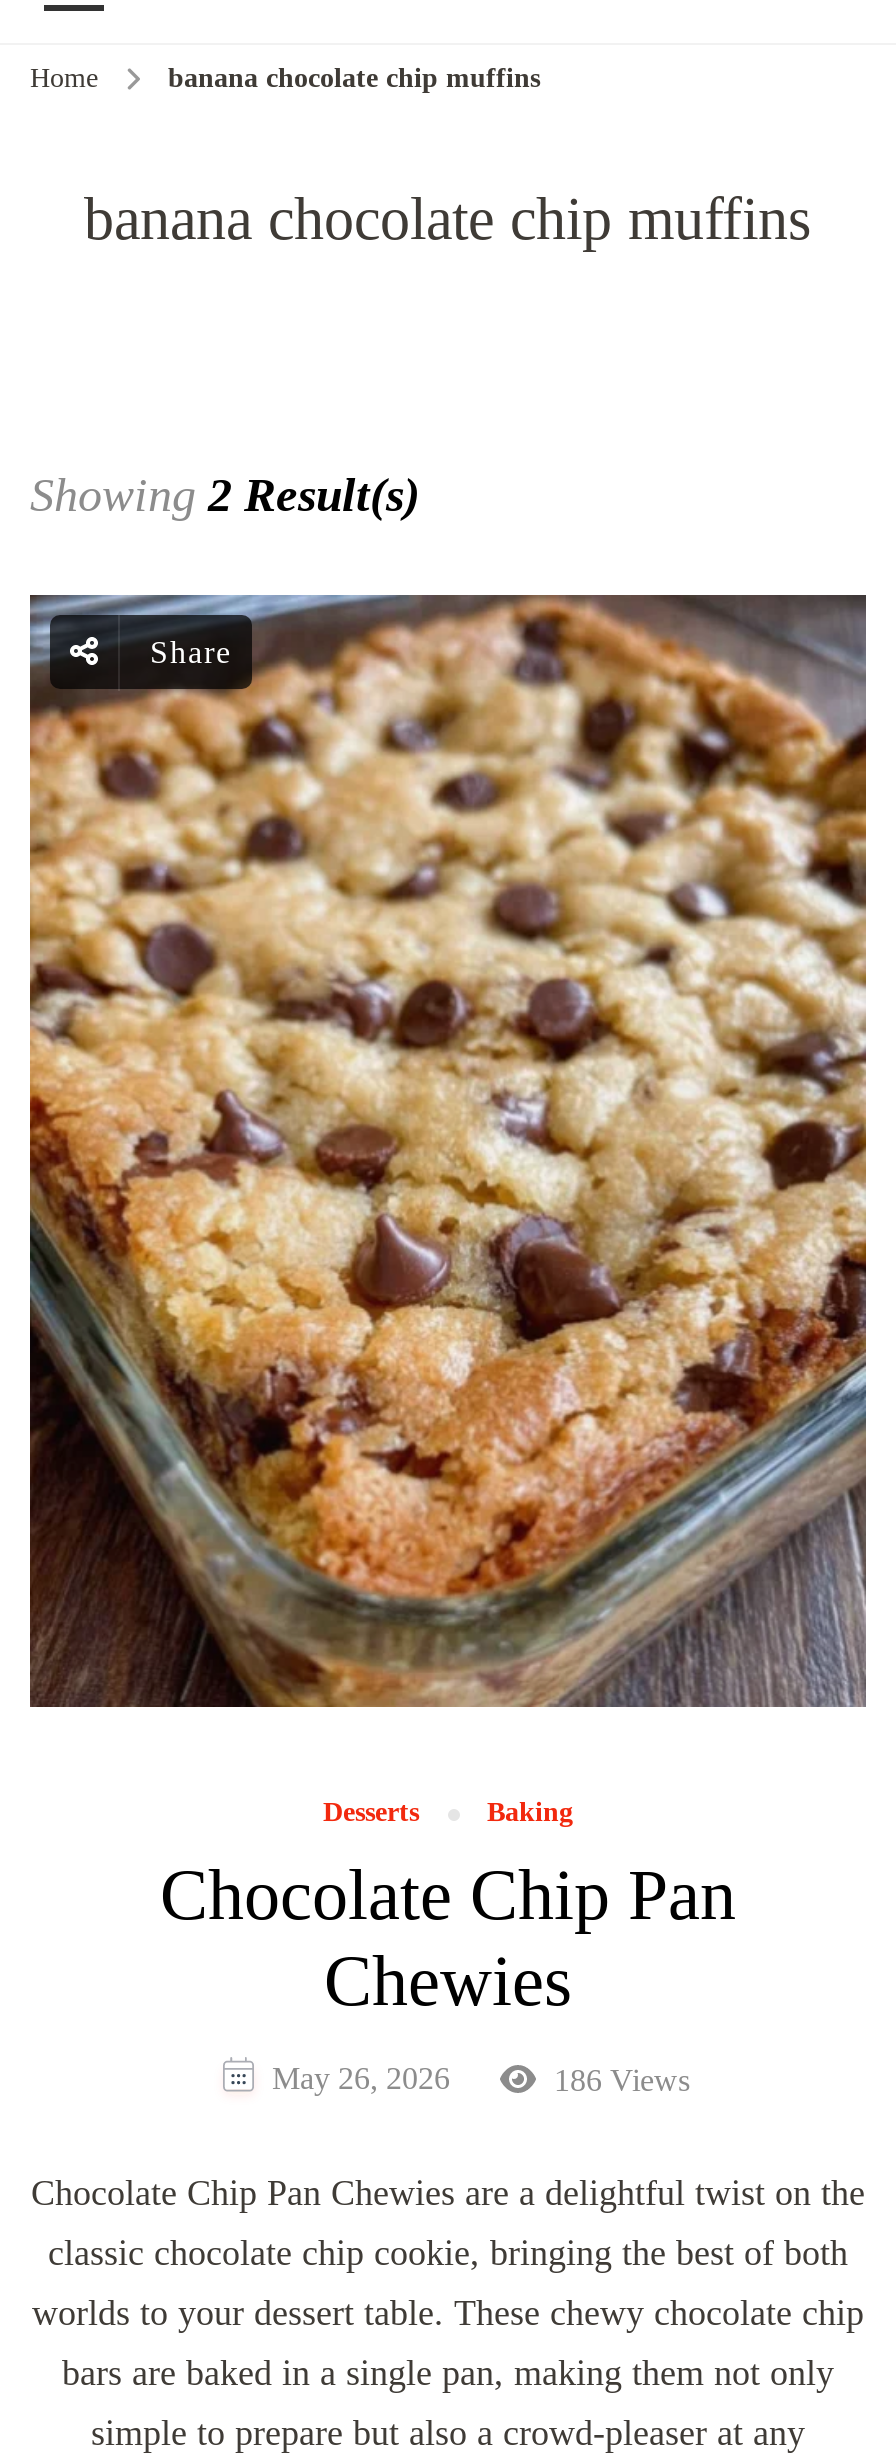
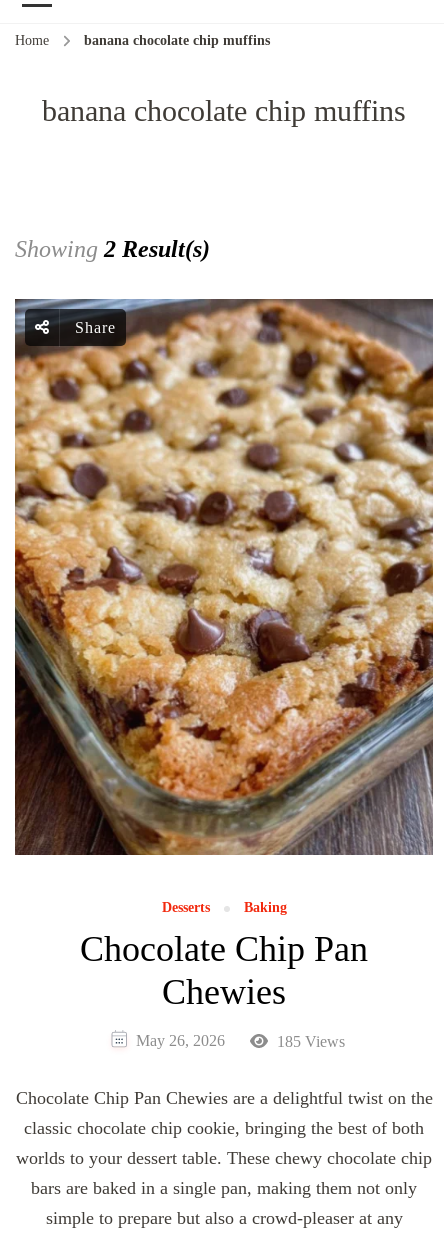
- 186 Views
+ 185 Views
